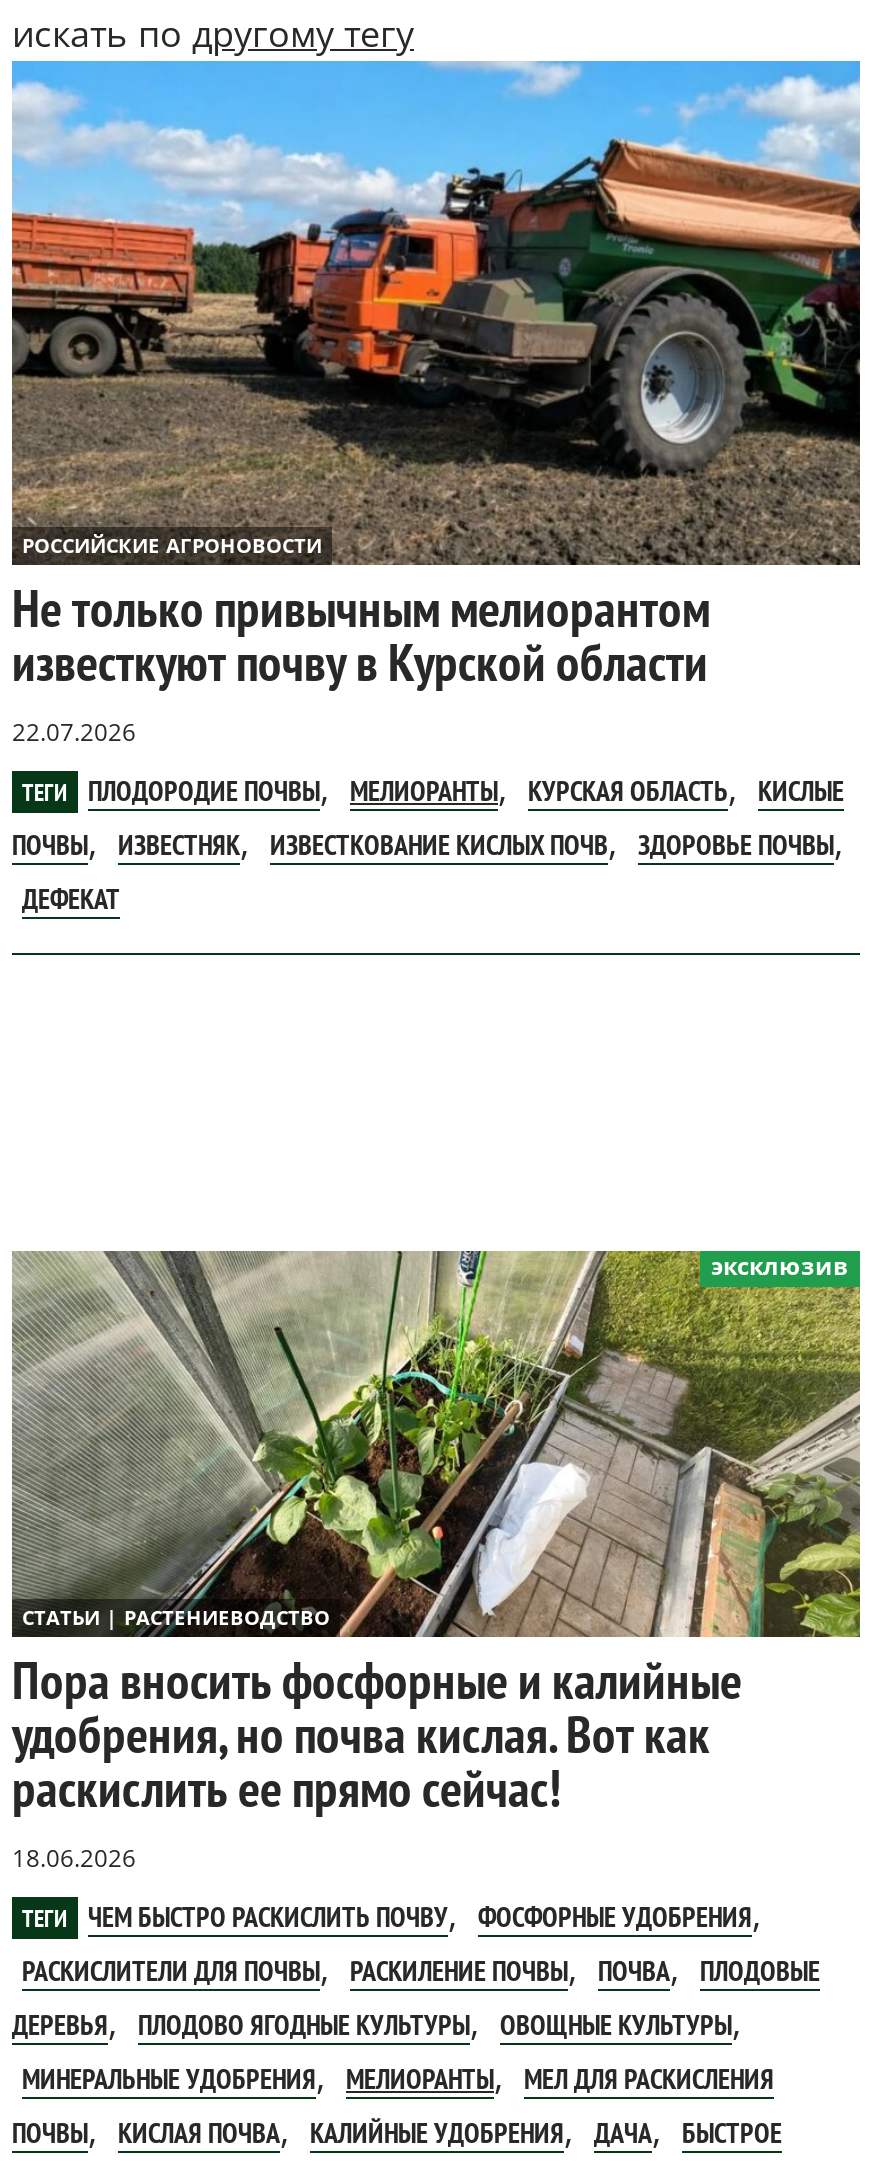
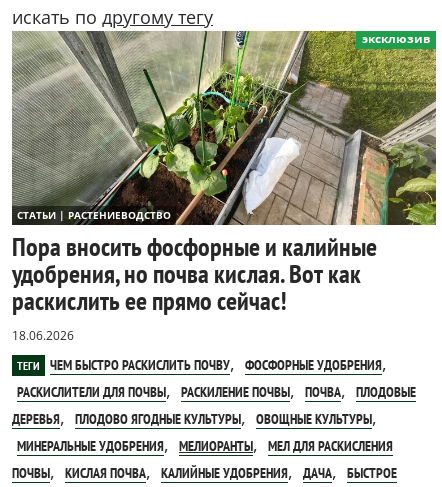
- [image]
- РОССИЙСКИЕ АГРОНОВОСТИ
- Не только привычным мелиорантом
- известкуют почву в Курской области
- 22.07.2026
- ТЕГИ
- ПЛОДОРОДИЕ ПОЧВЫ, МЕЛИОРАНТЫ, КУРСКАЯ ОБЛАСТЬ, КИСЛЫЕ
- ПОЧВЫ, ИЗВЕСТНЯК, ИЗВЕСТКОВАНИЕ КИСЛЫХ ПОЧВ, ЗДОРОВЬЕ ПОЧВЫ,
- ДЕФЕКАТ
